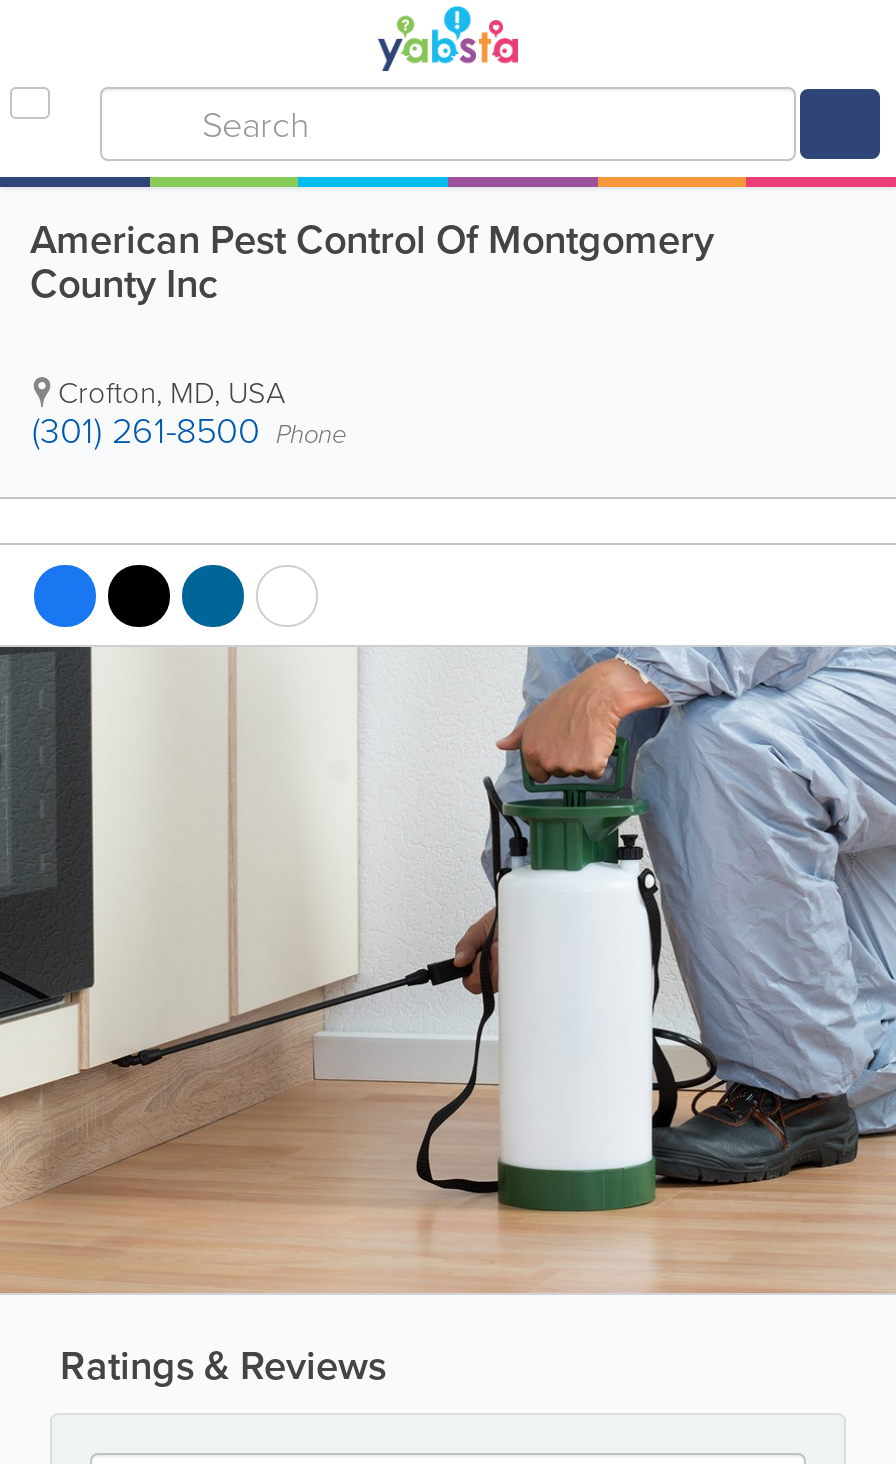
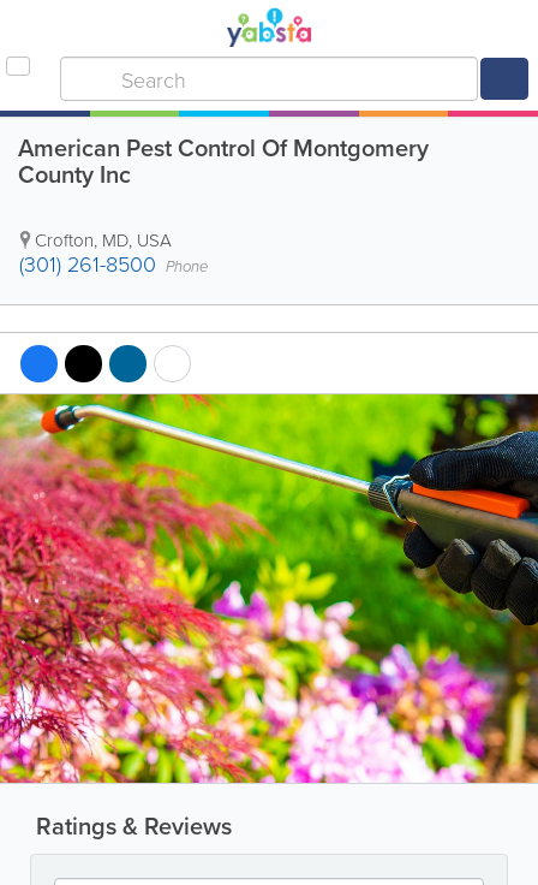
- [image]
+ [image]
